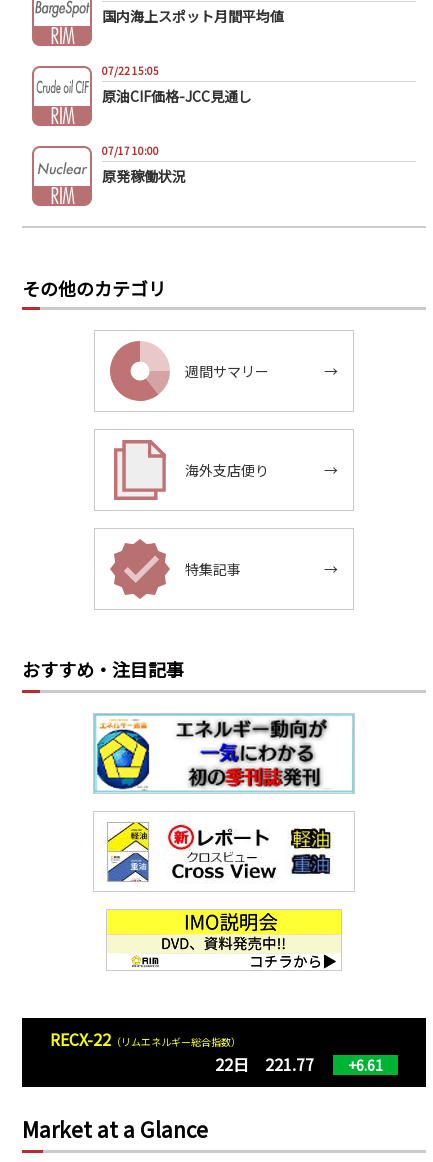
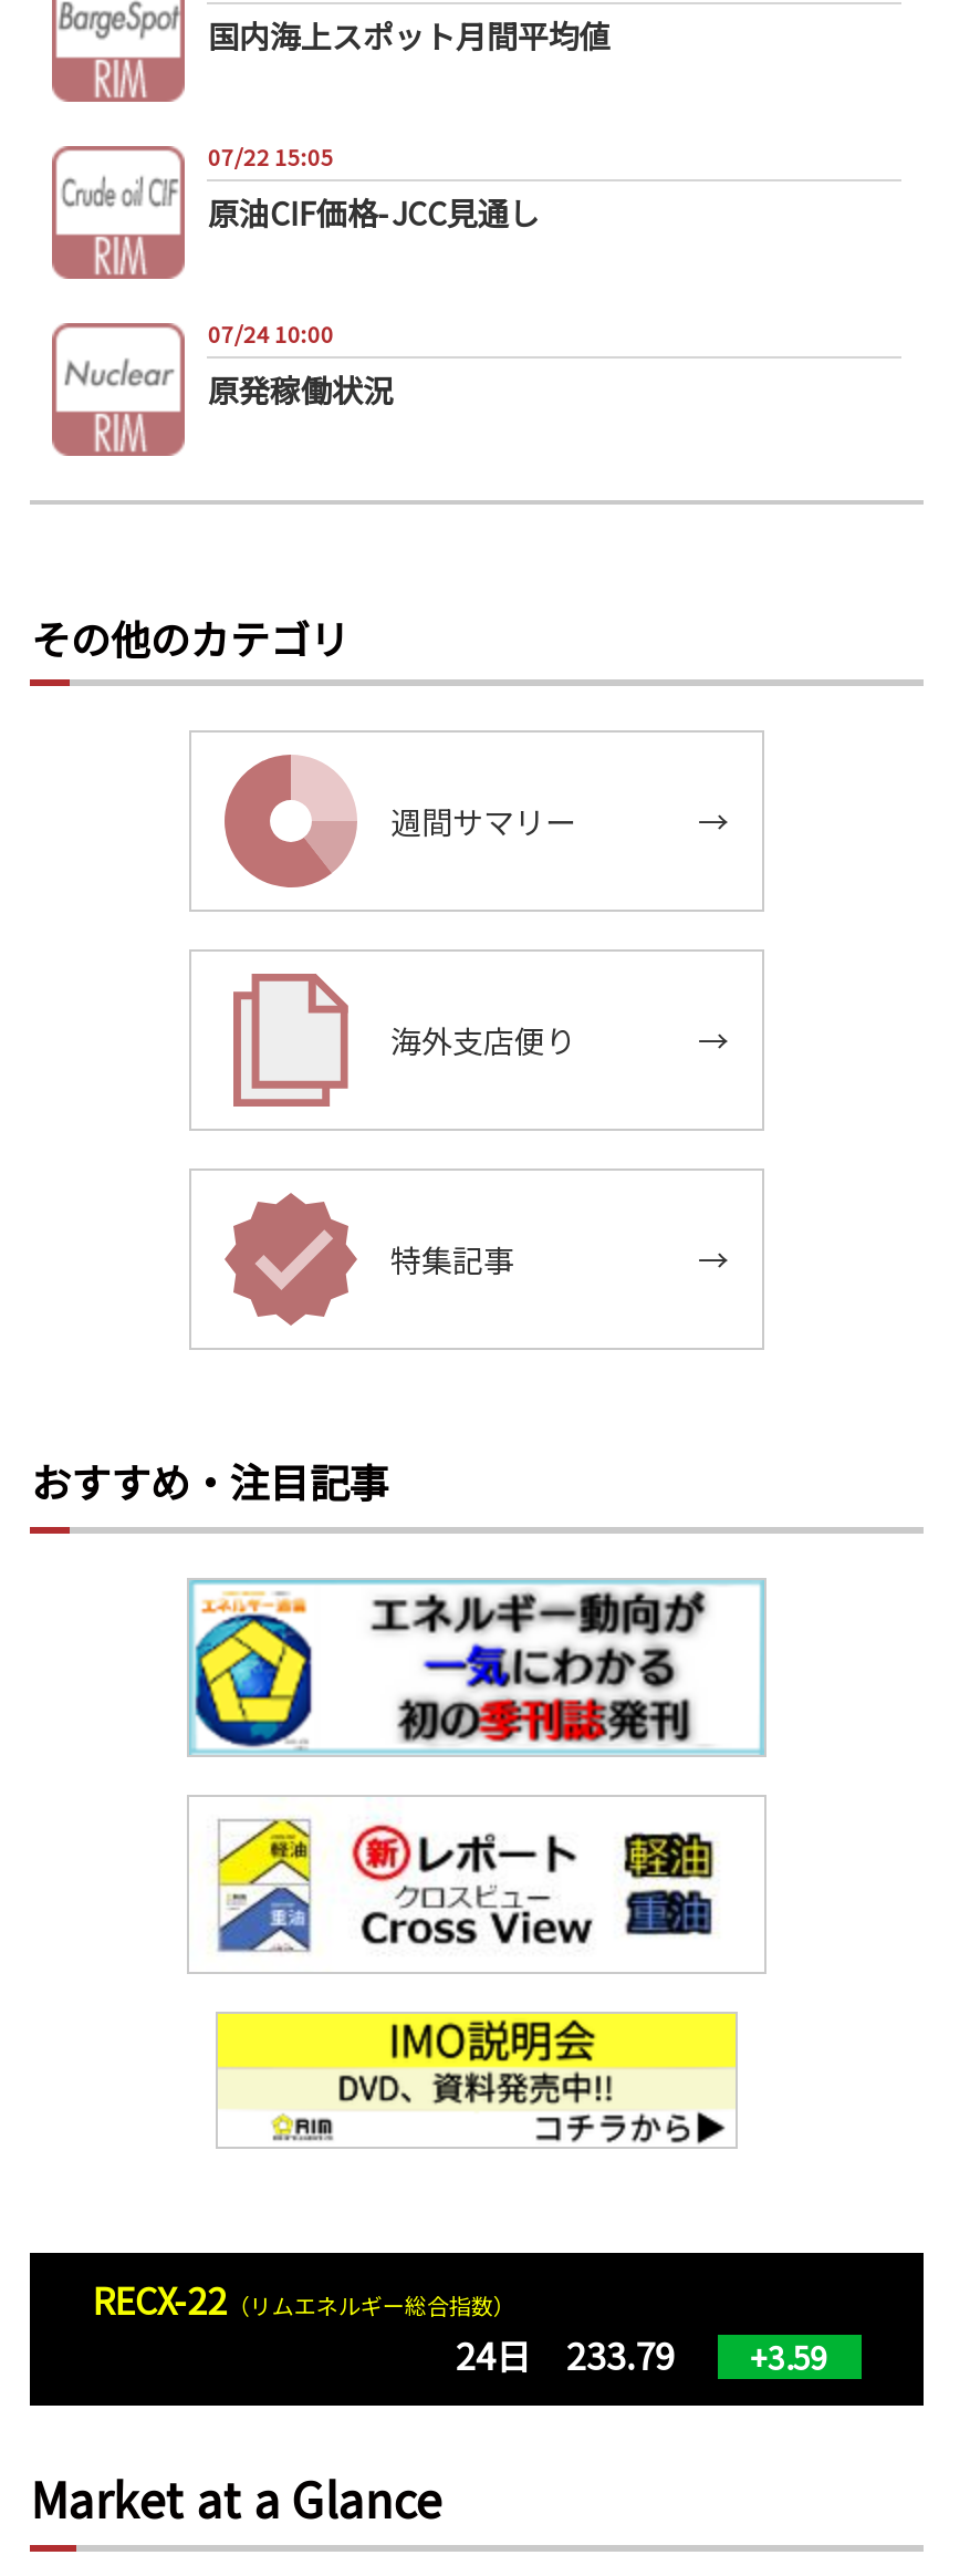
- 07/17 10:00
+ 07/24 10:00

- 22日 221.77
+ 24日 233.79

- +6.61
+ +3.59
